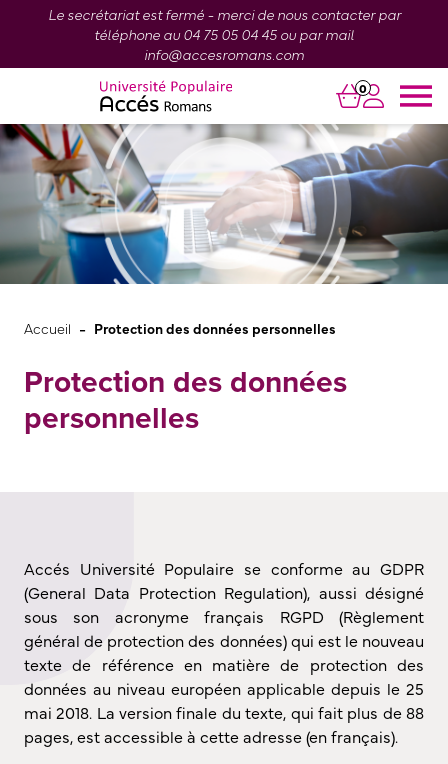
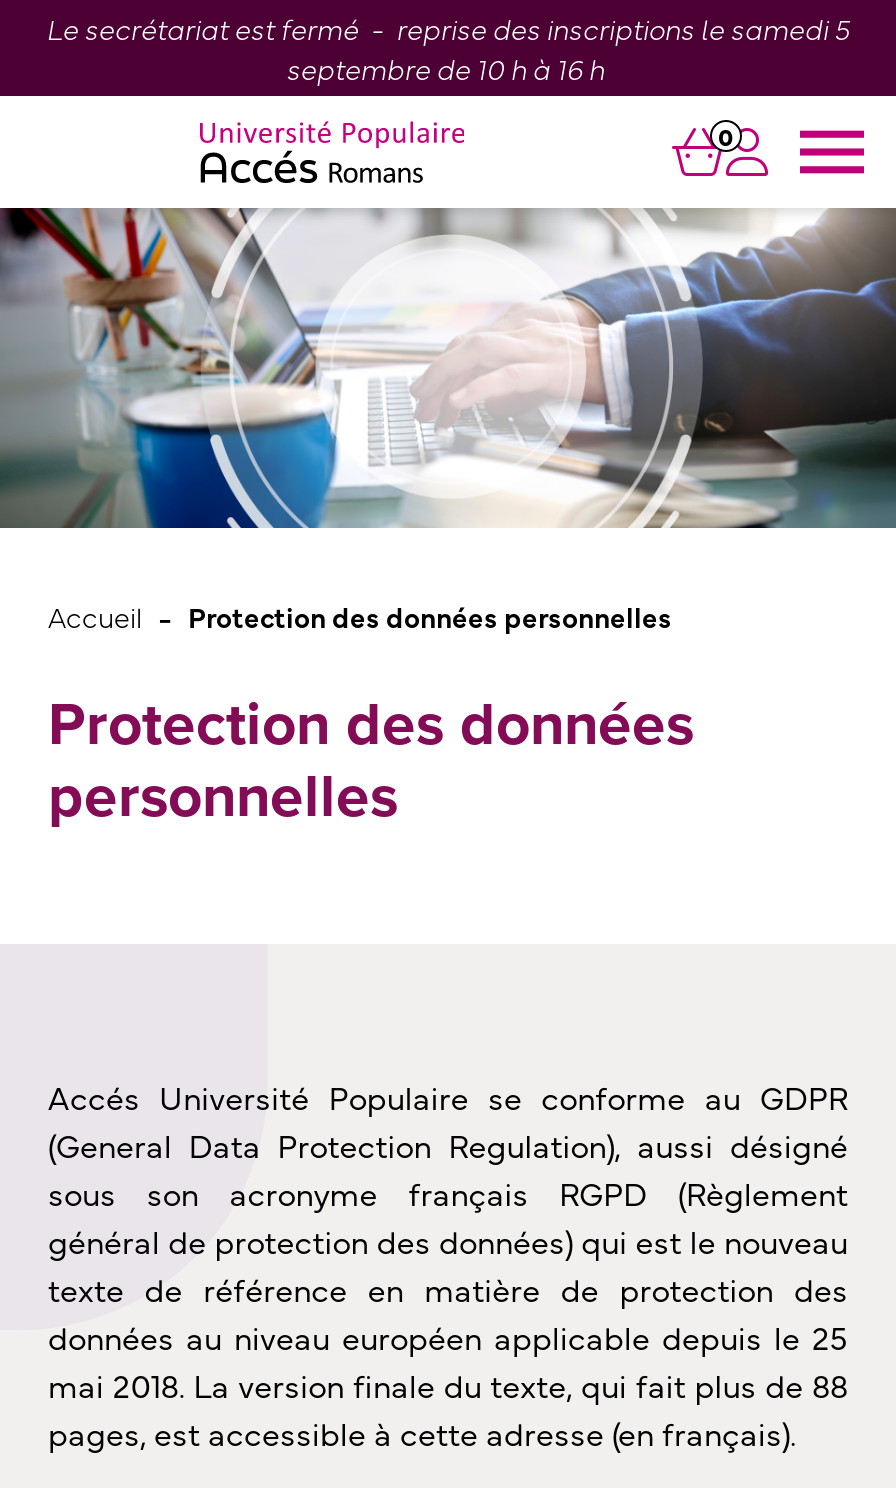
- Le secrétariat est fermé - merci de nous contacter par
- téléphone au 04 75 05 04 45 ou par mail
- info@accesromans.com
+ Le secrétariat est fermé - reprise des inscriptions le samedi 5
+ septembre de 10 h à 16 h
